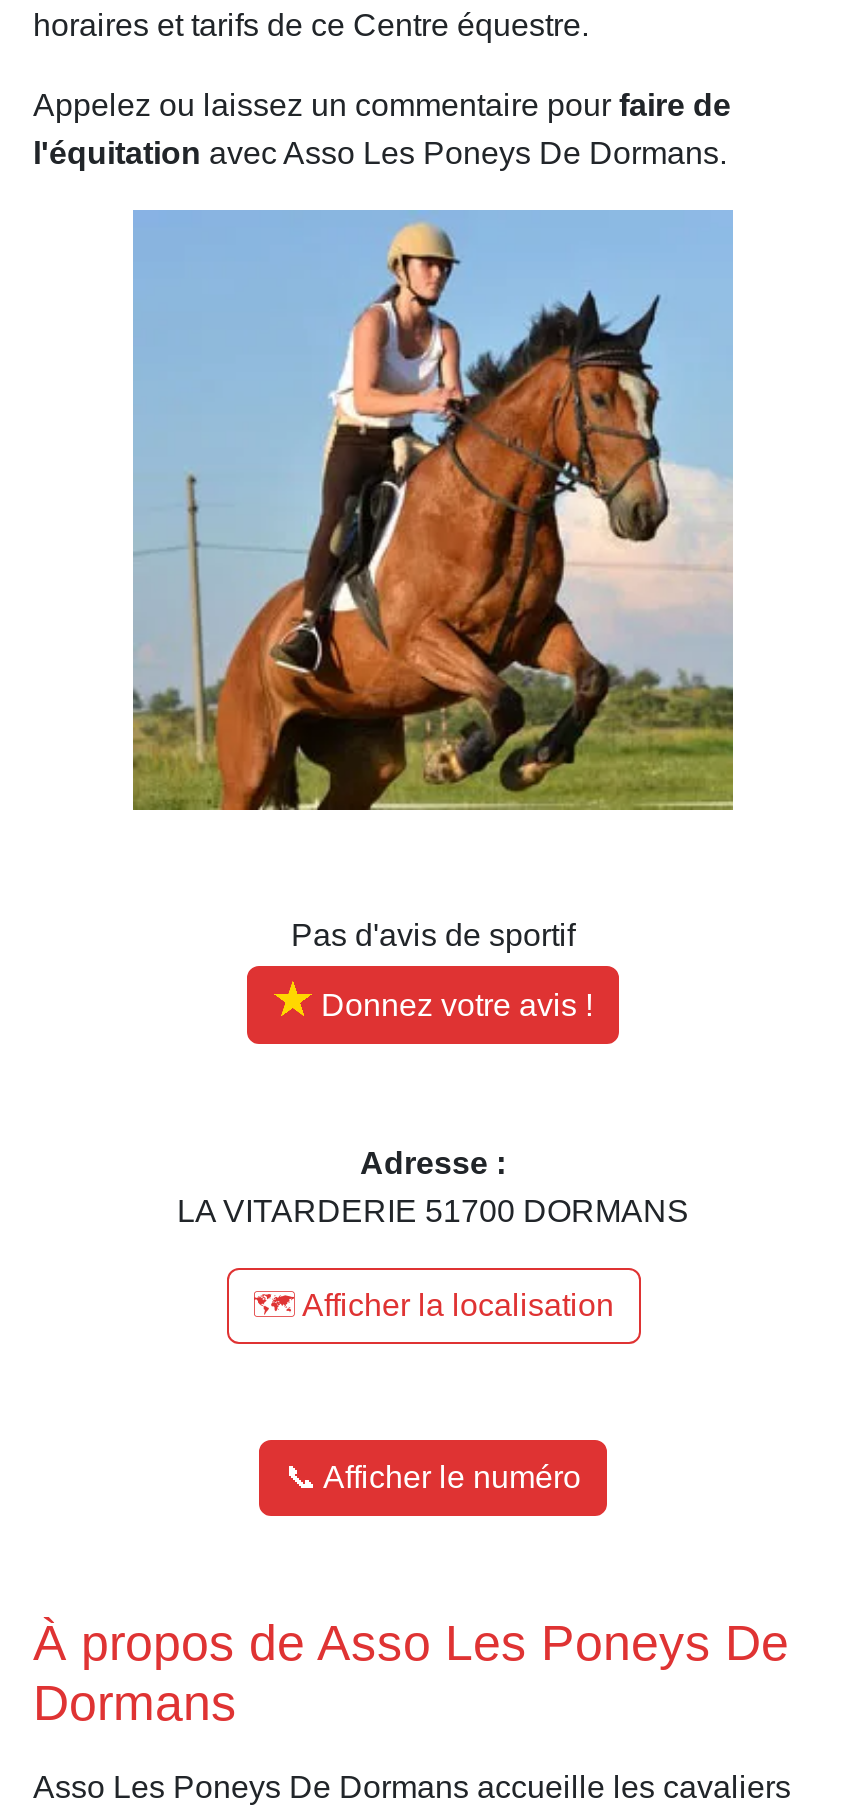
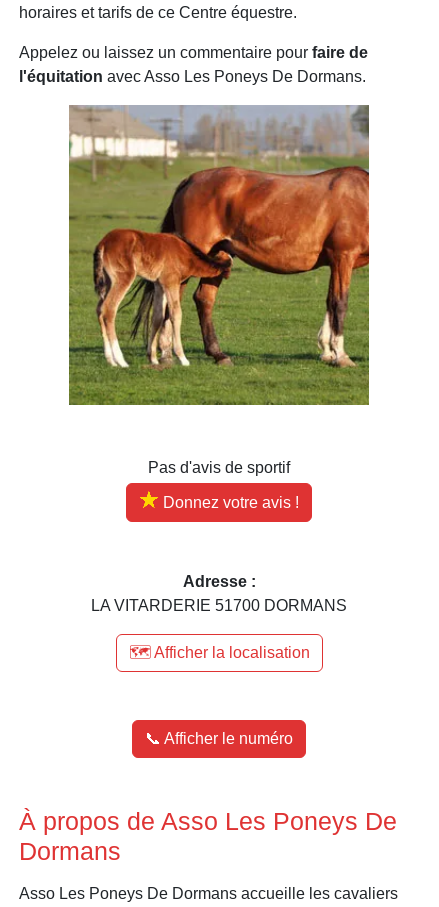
- [image]
+ [image]
